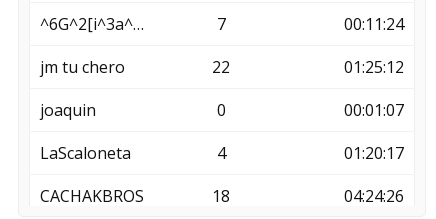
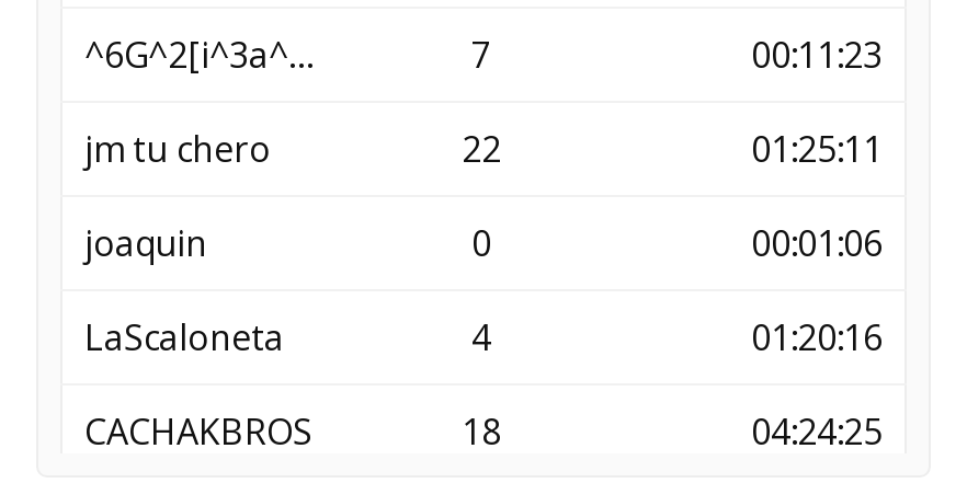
- 00:11:24
+ 00:11:23

- 01:25:12
+ 01:25:11

- 00:01:07
+ 00:01:06

- 01:20:17
+ 01:20:16

- 04:24:26
+ 04:24:25
